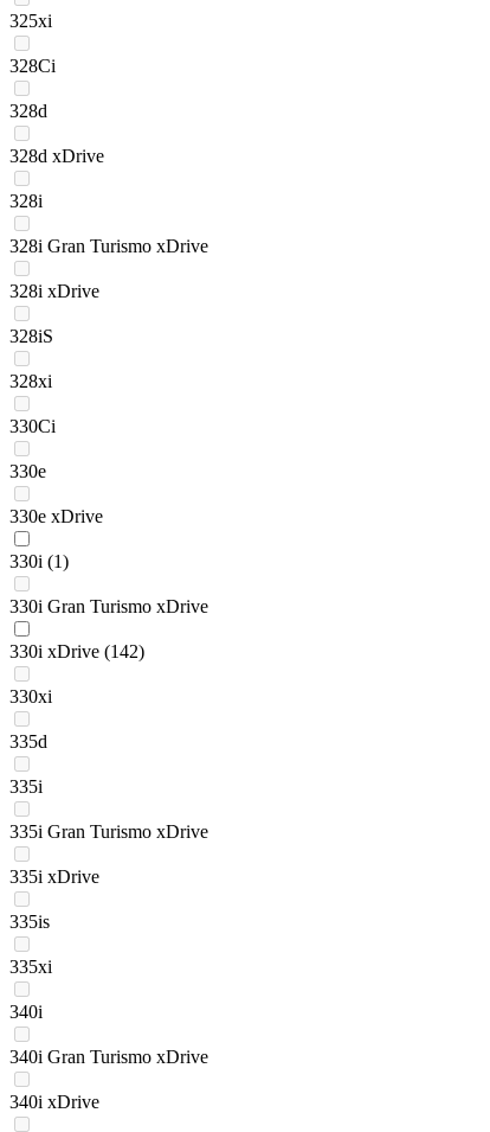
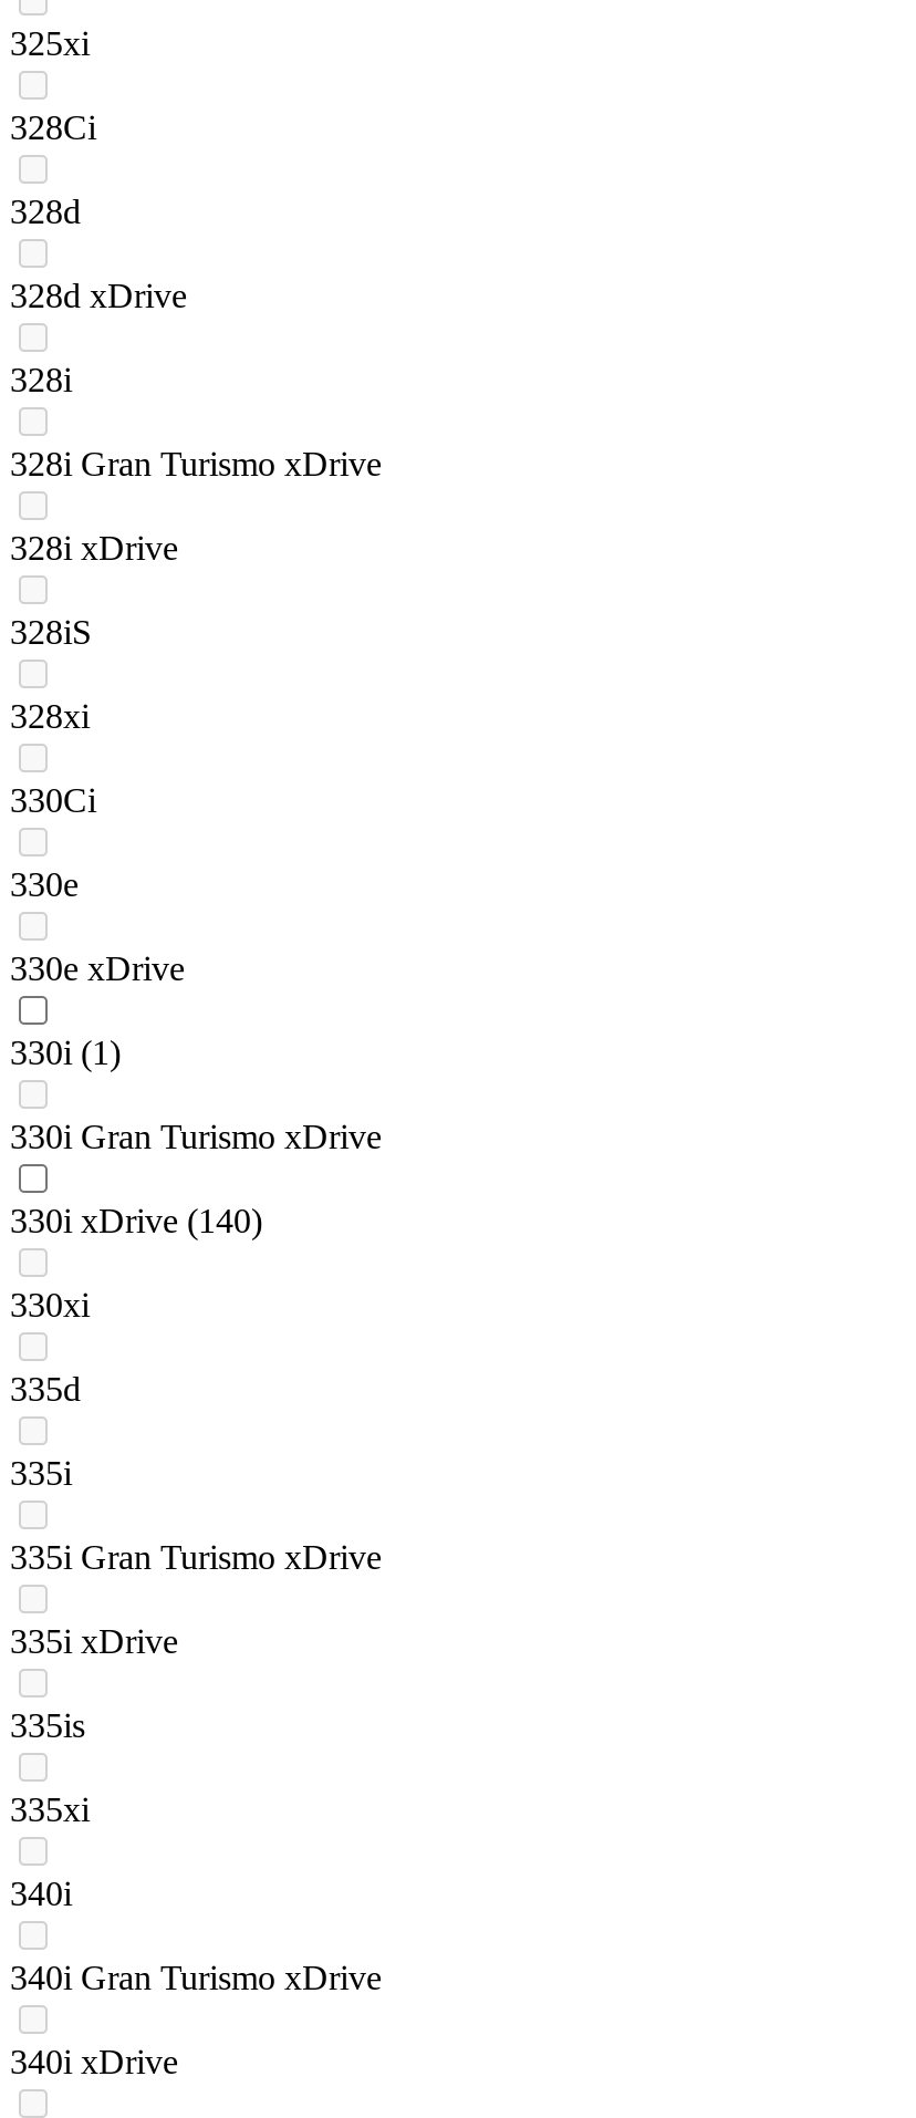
- 330i xDrive (142)
+ 330i xDrive (140)
